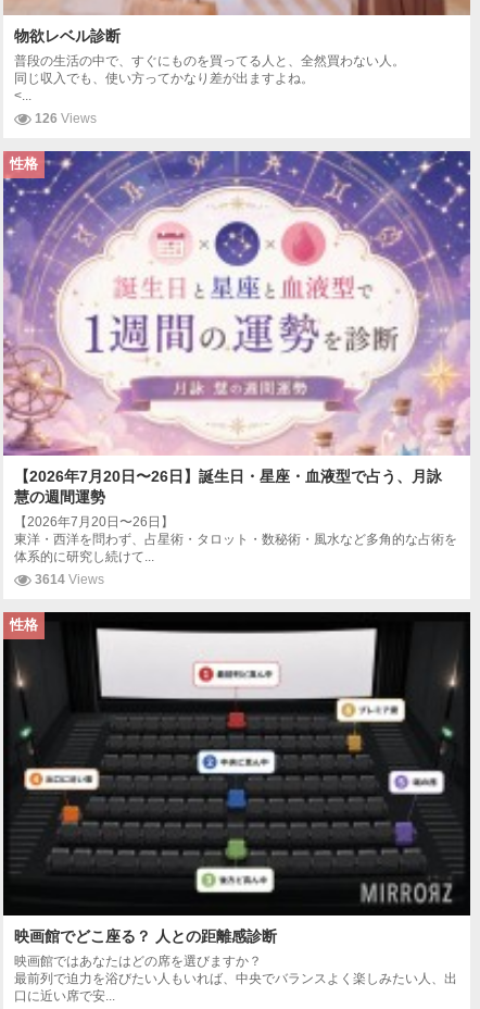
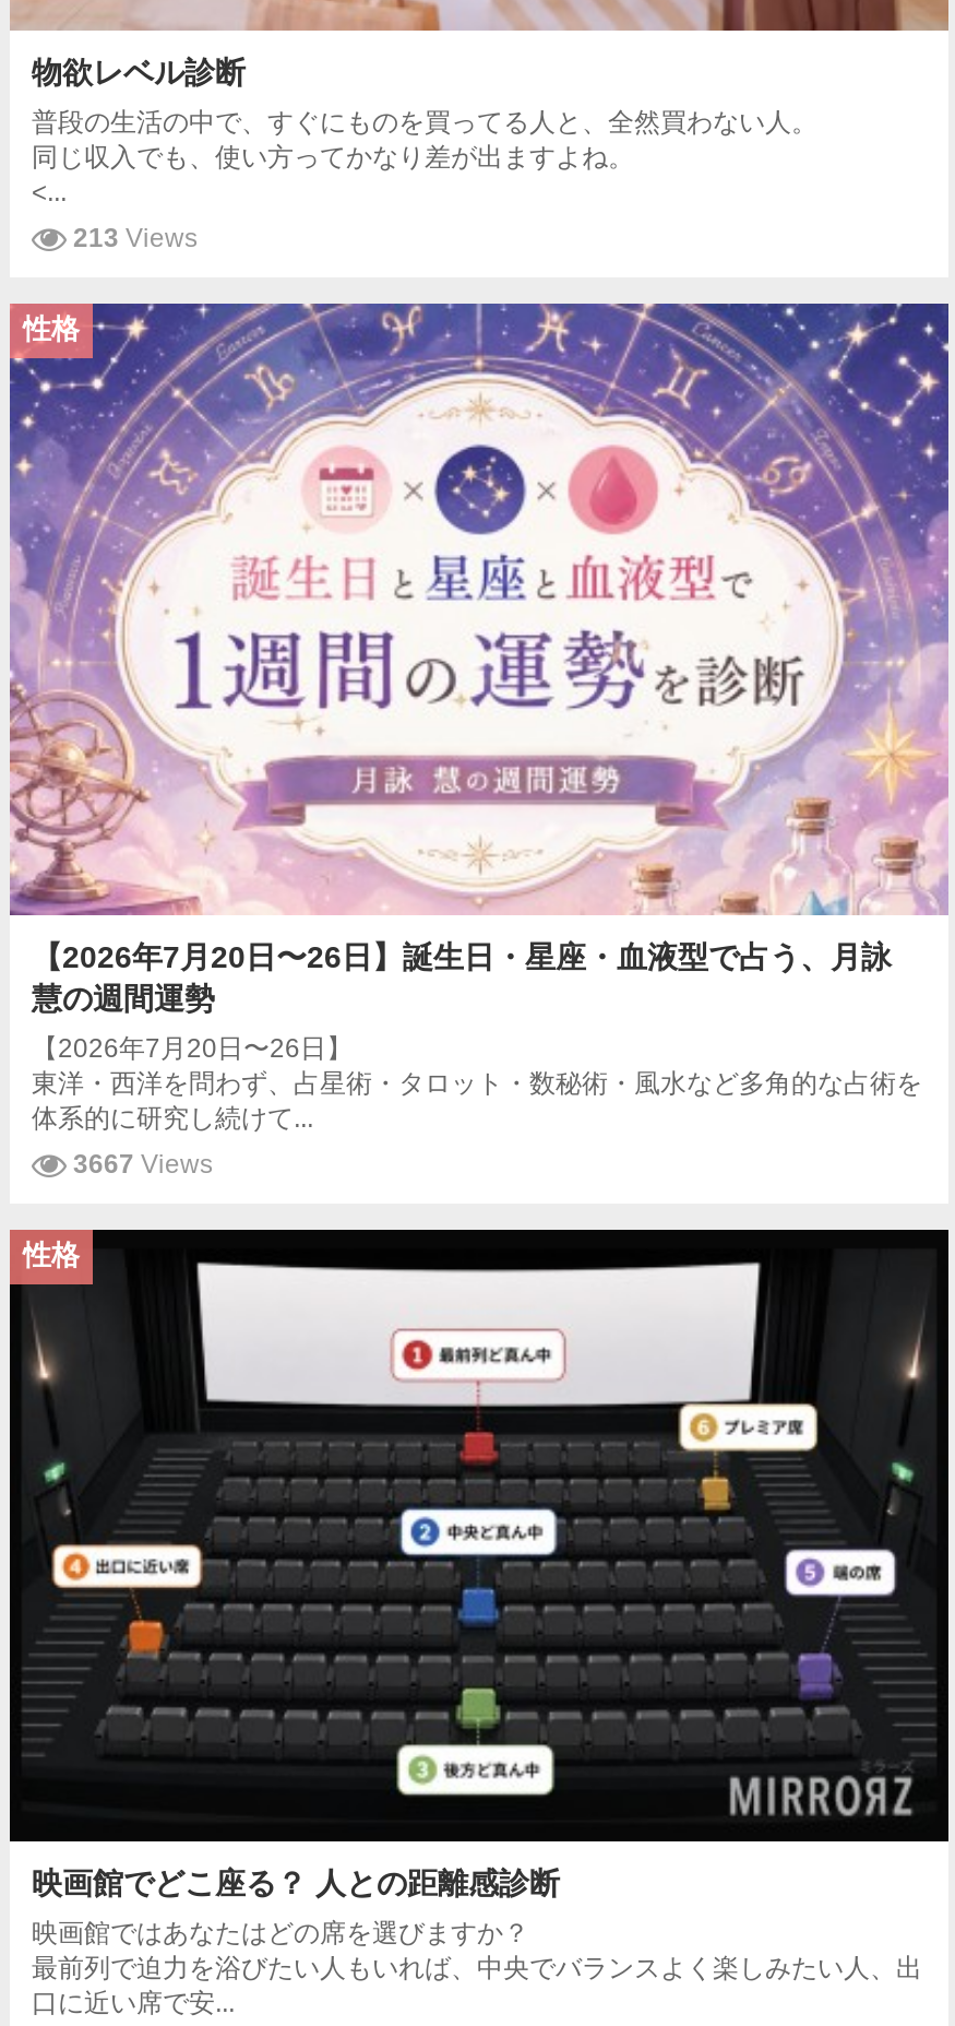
- 126 Views
+ 213 Views

- 3614 Views
+ 3667 Views
